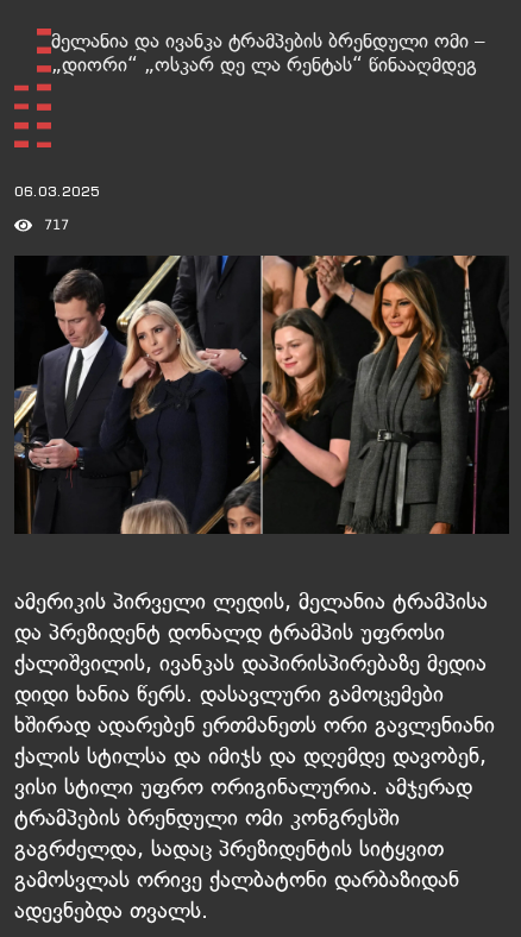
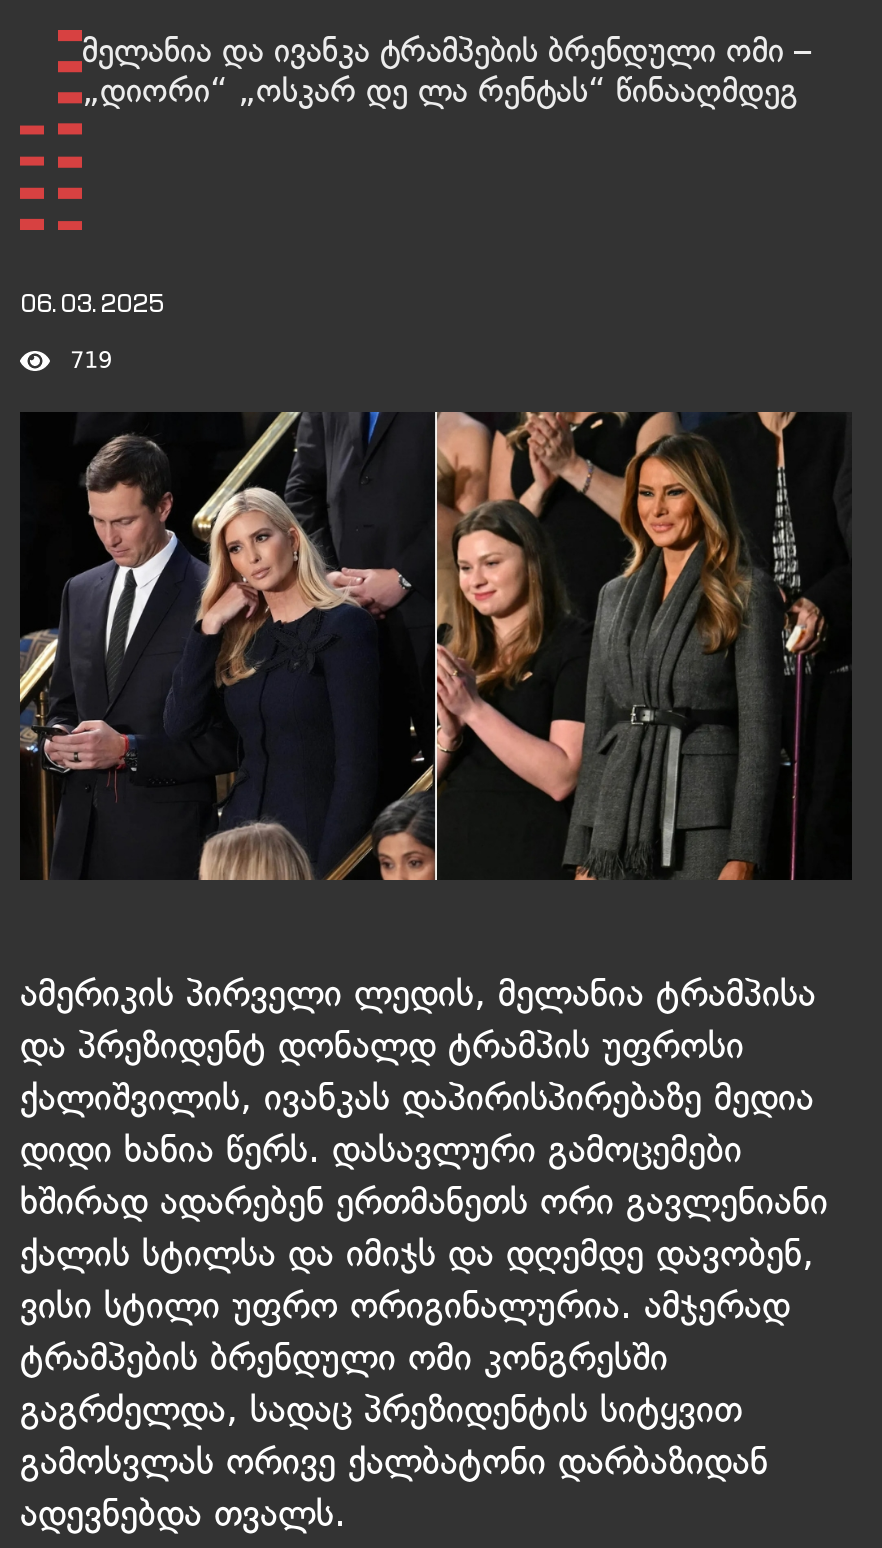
- 717
+ 719
